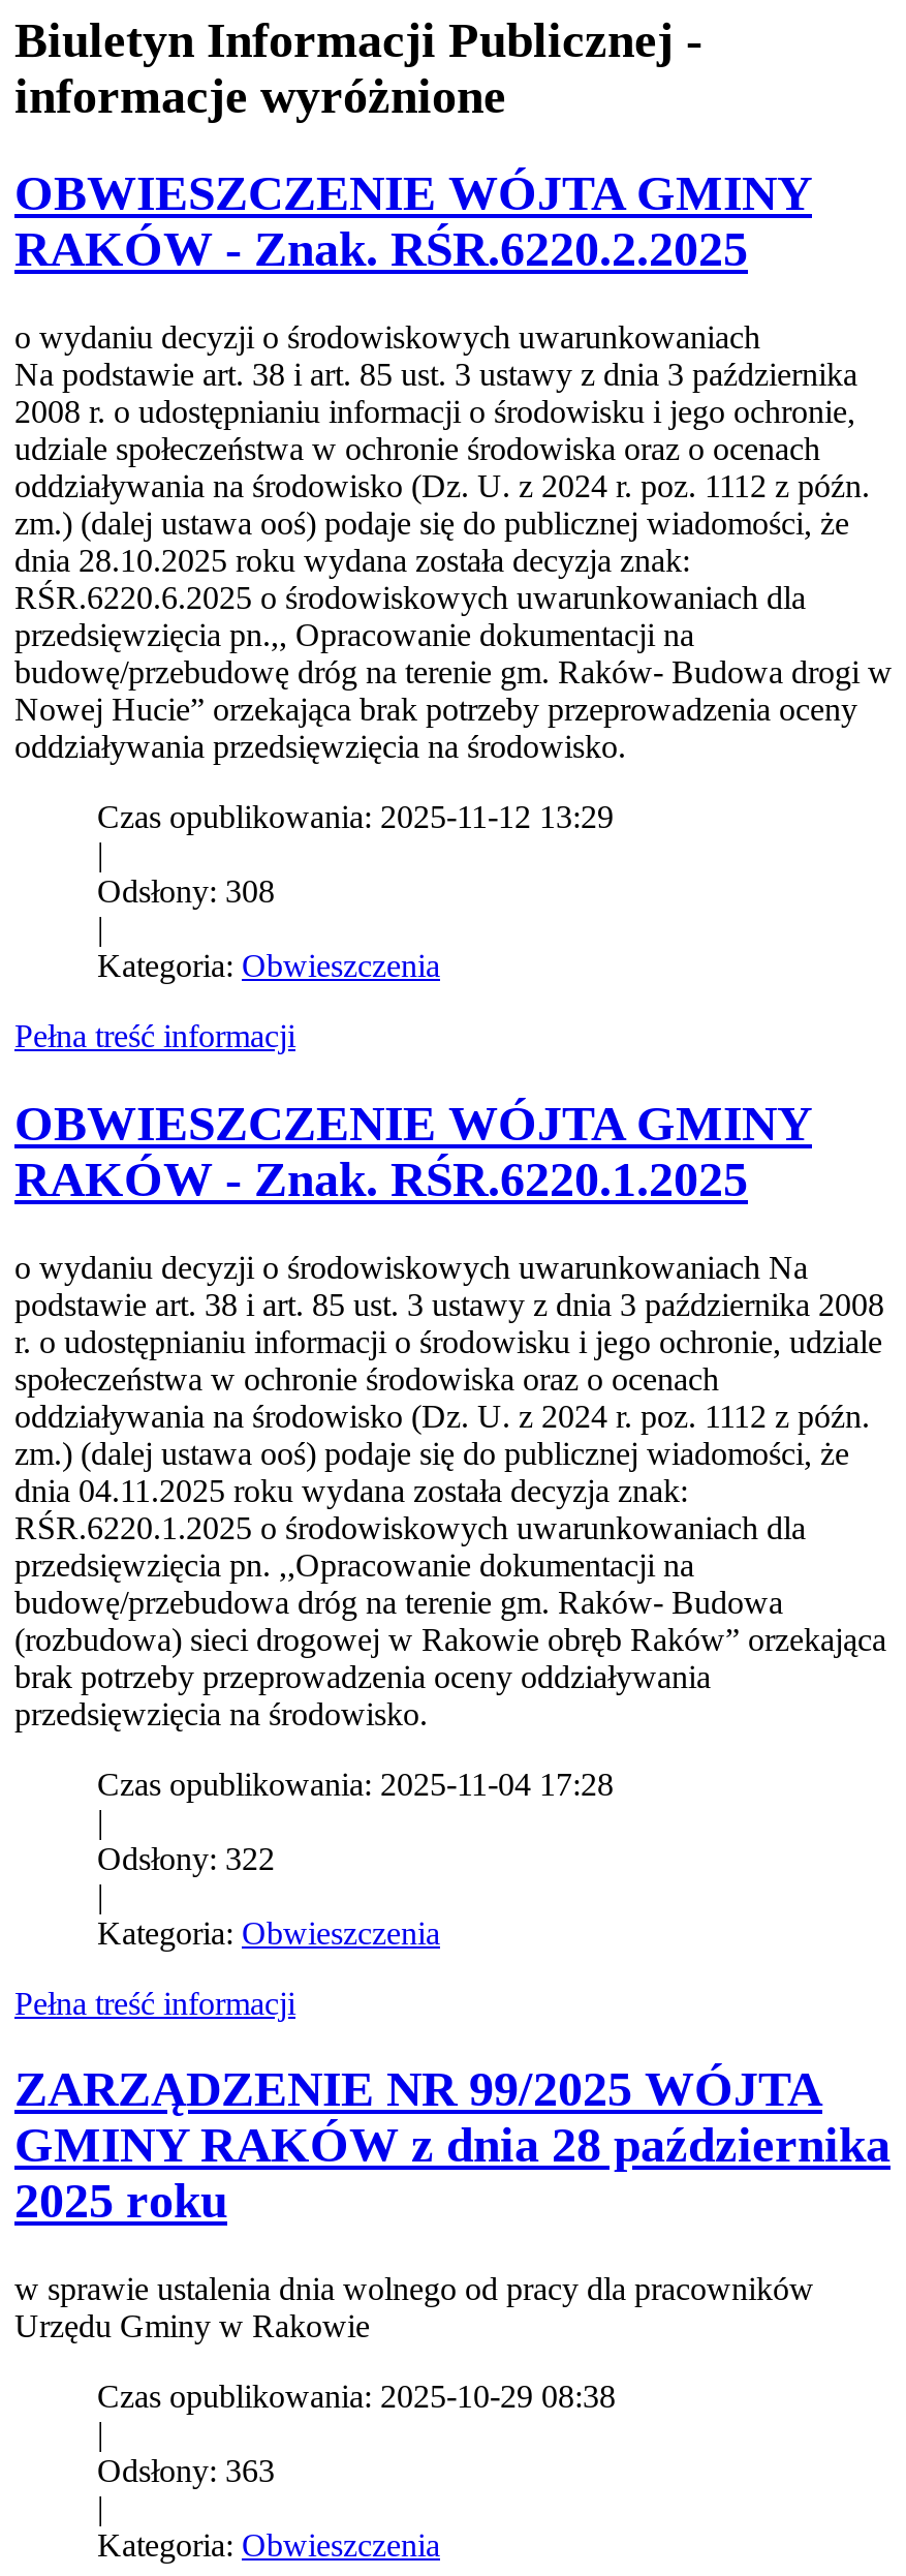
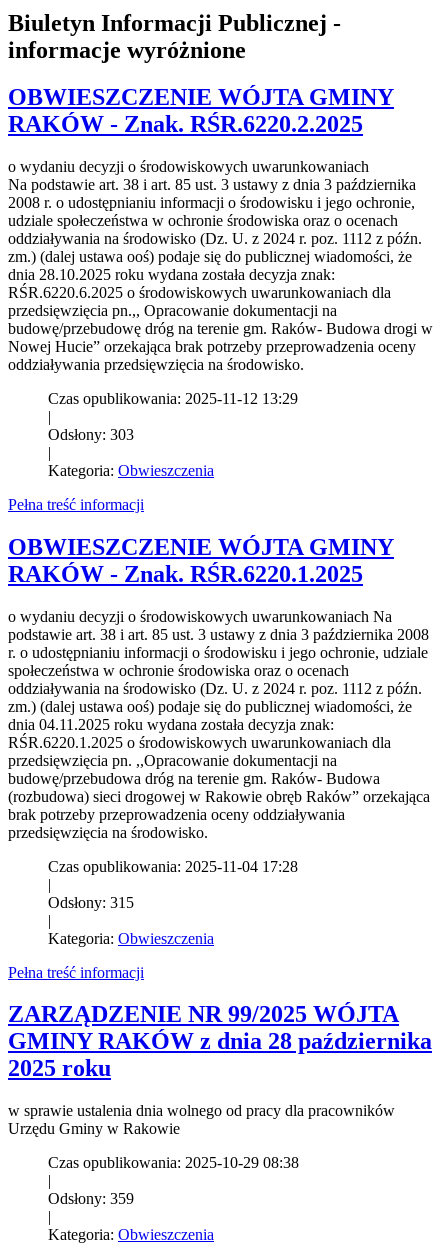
- Odsłony: 308
+ Odsłony: 303

- Odsłony: 322
+ Odsłony: 315

- Odsłony: 363
+ Odsłony: 359
